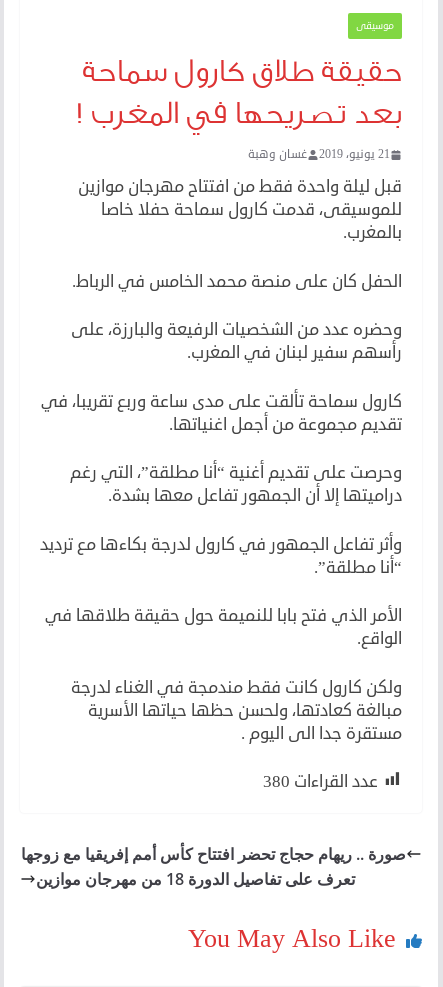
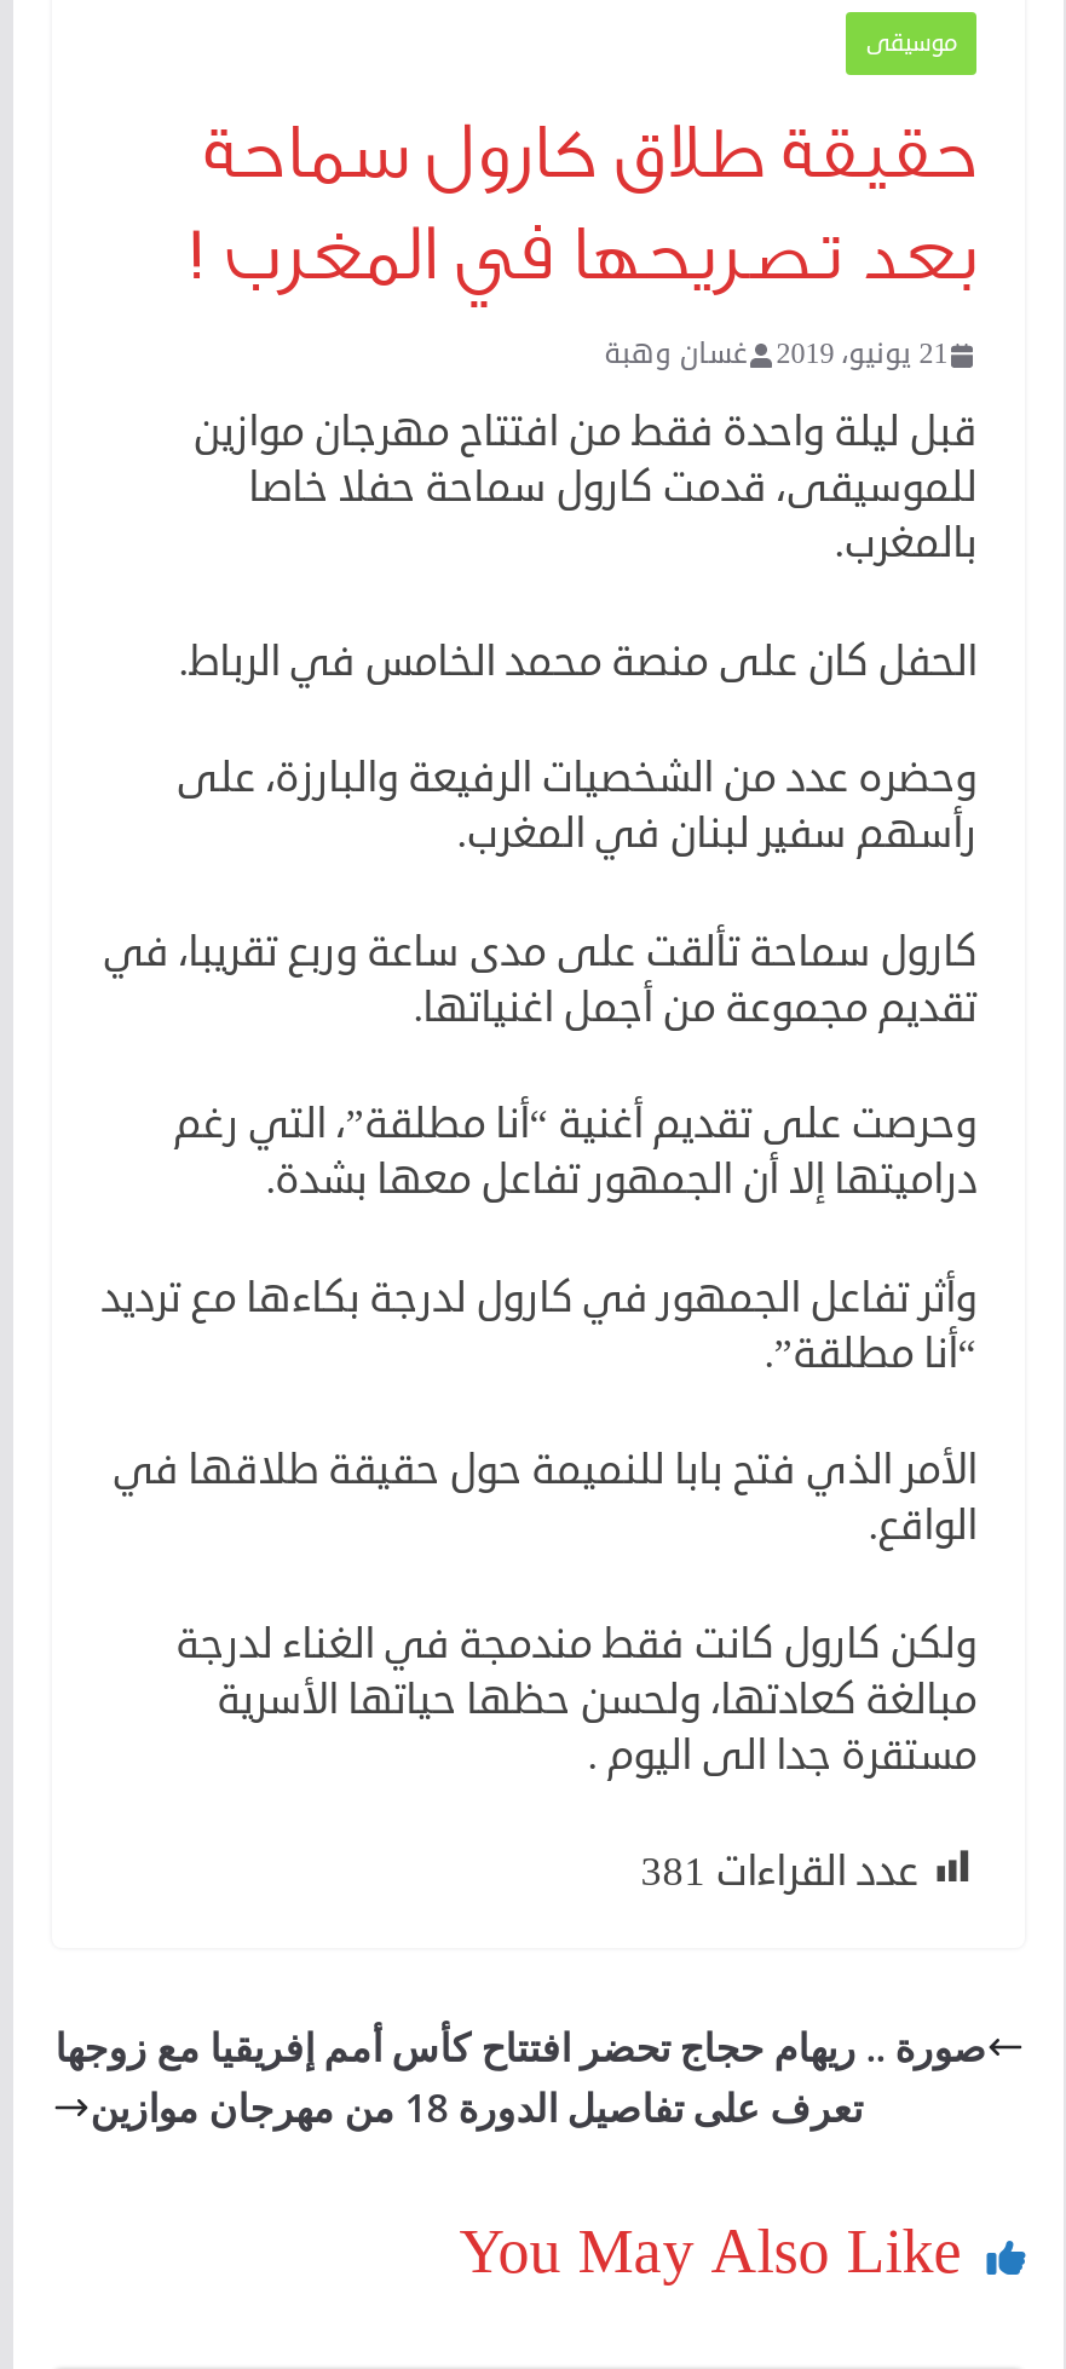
- عدد القراءات 380
+ عدد القراءات 381
